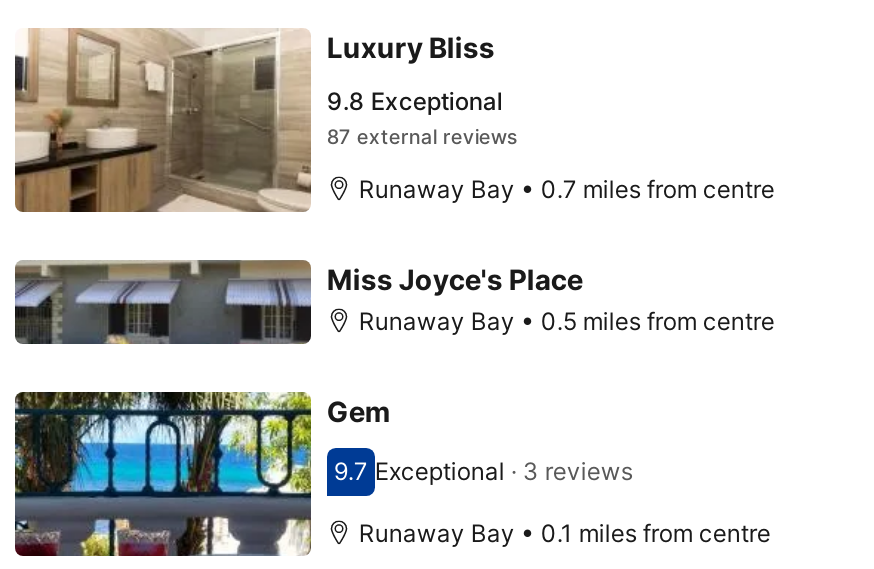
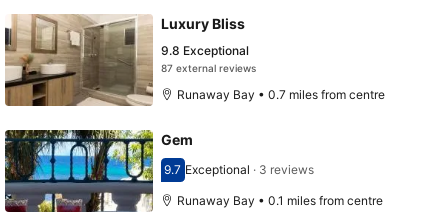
- [image]
- Miss Joyce's Place
- Runaway Bay • 0.5 miles from centre
